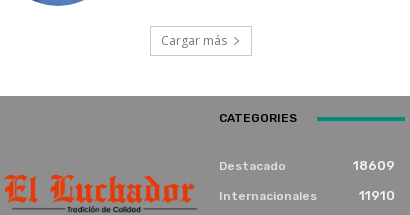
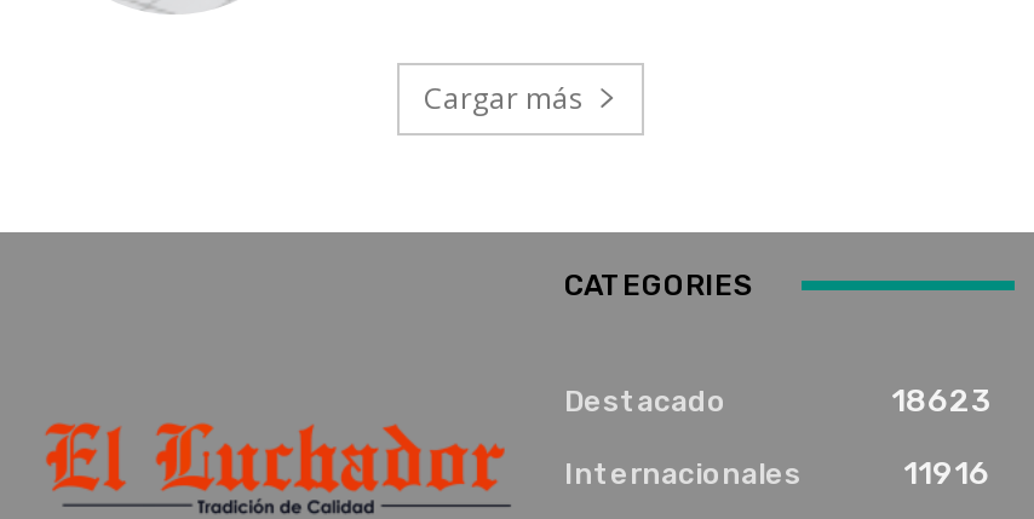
- 18609
+ 18623

- 11910
+ 11916
